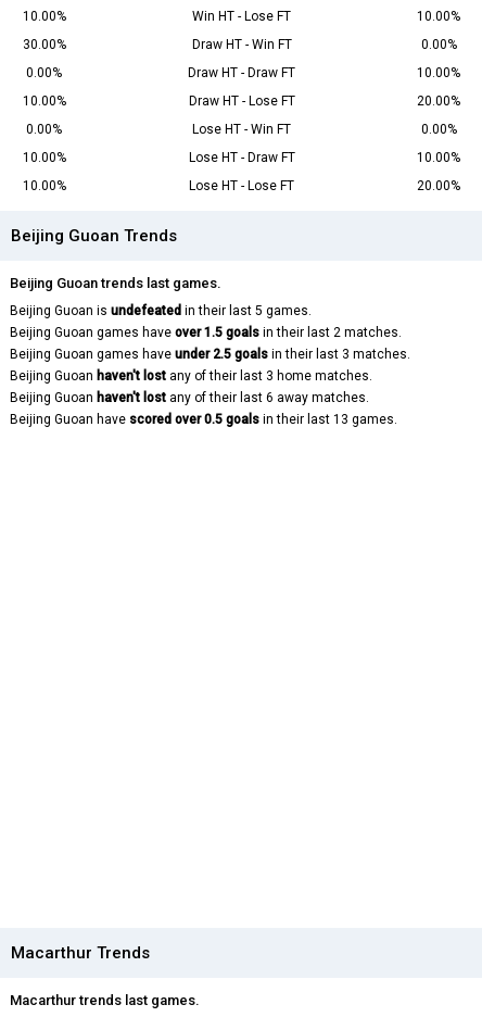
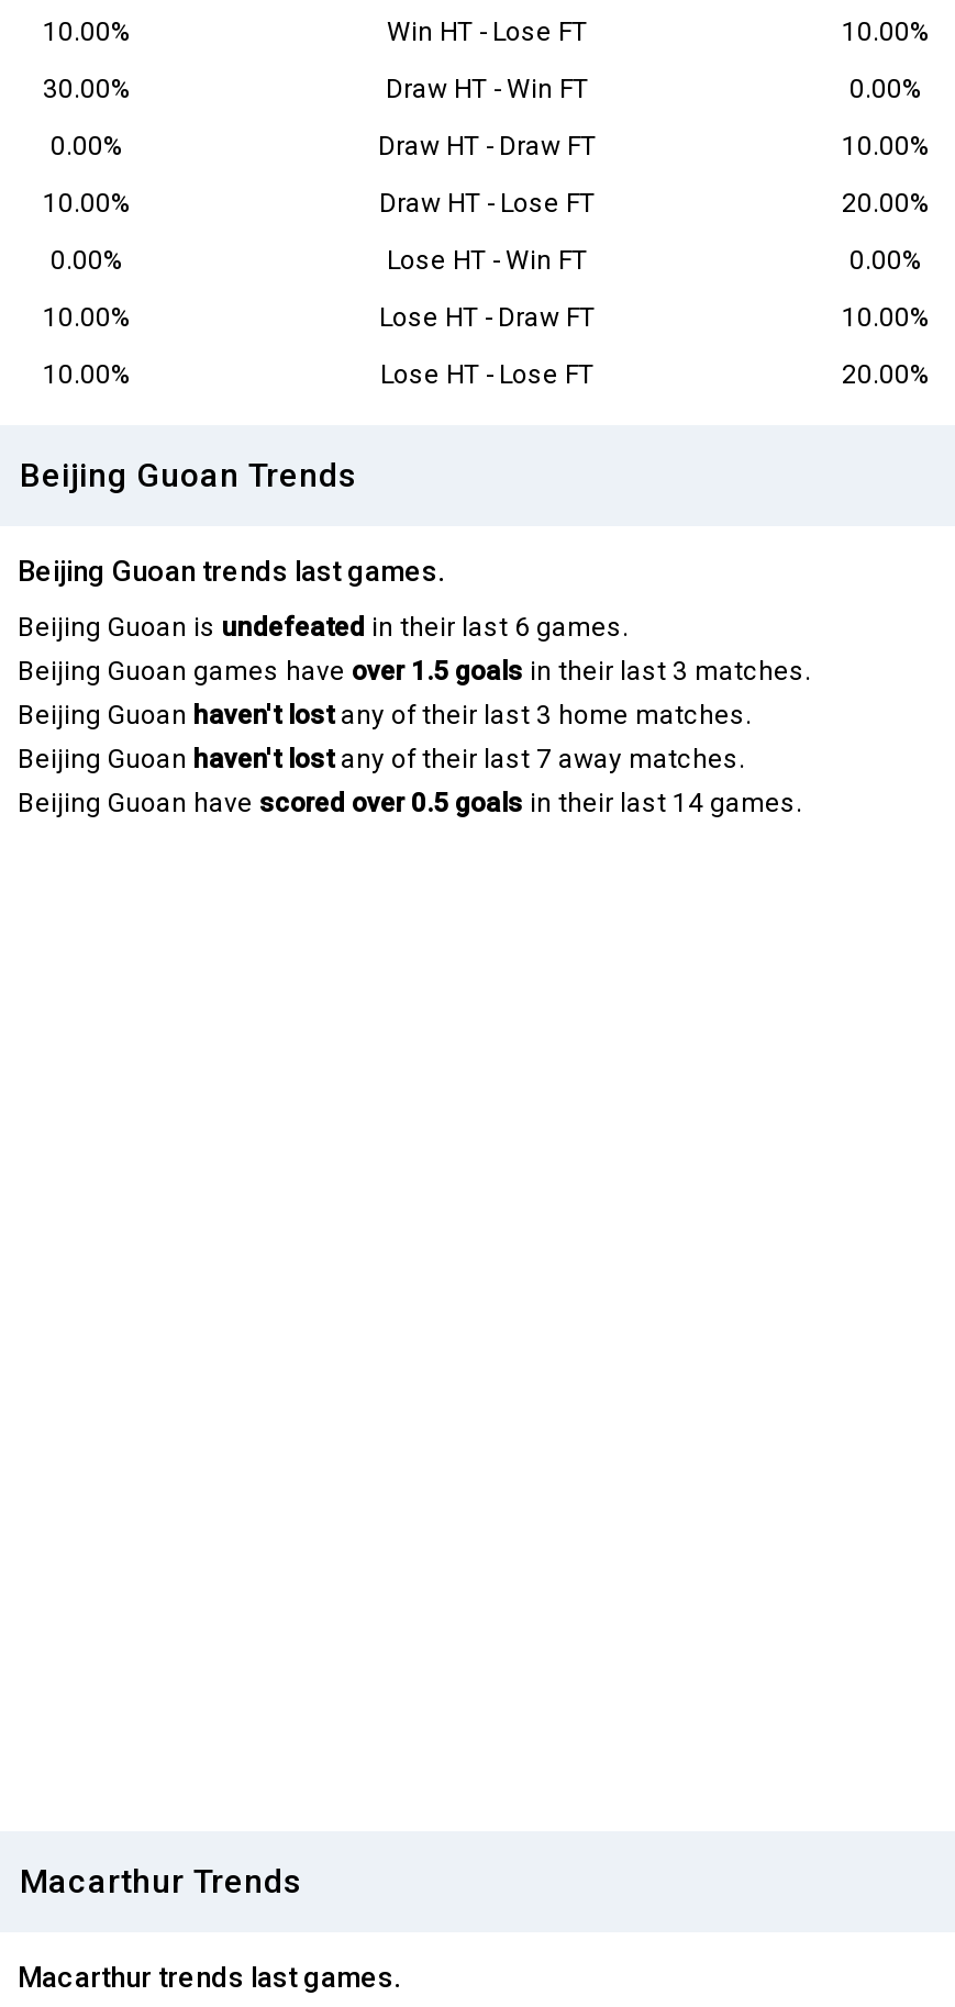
- Beijing Guoan is undefeated in their last 5 games.
- Beijing Guoan games have over 1.5 goals in their last 2 matches.
- Beijing Guoan games have under 2.5 goals in their last 3 matches.
+ Beijing Guoan is undefeated in their last 6 games.
+ Beijing Guoan games have over 1.5 goals in their last 3 matches.

- Beijing Guoan haven't lost any of their last 6 away matches.
+ Beijing Guoan haven't lost any of their last 7 away matches.

- Beijing Guoan have scored over 0.5 goals in their last 13 games.
+ Beijing Guoan have scored over 0.5 goals in their last 14 games.
